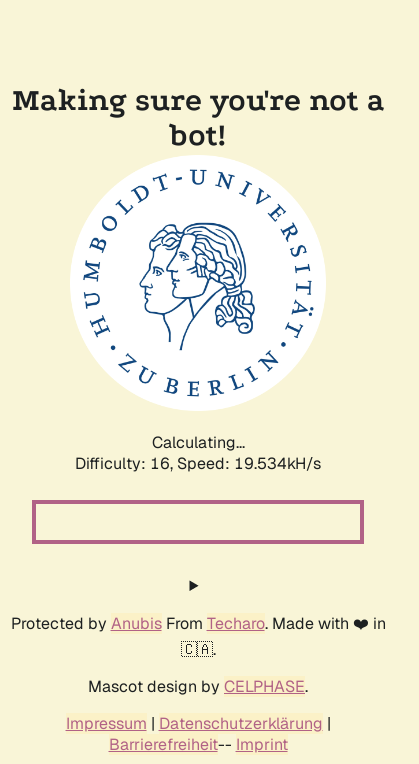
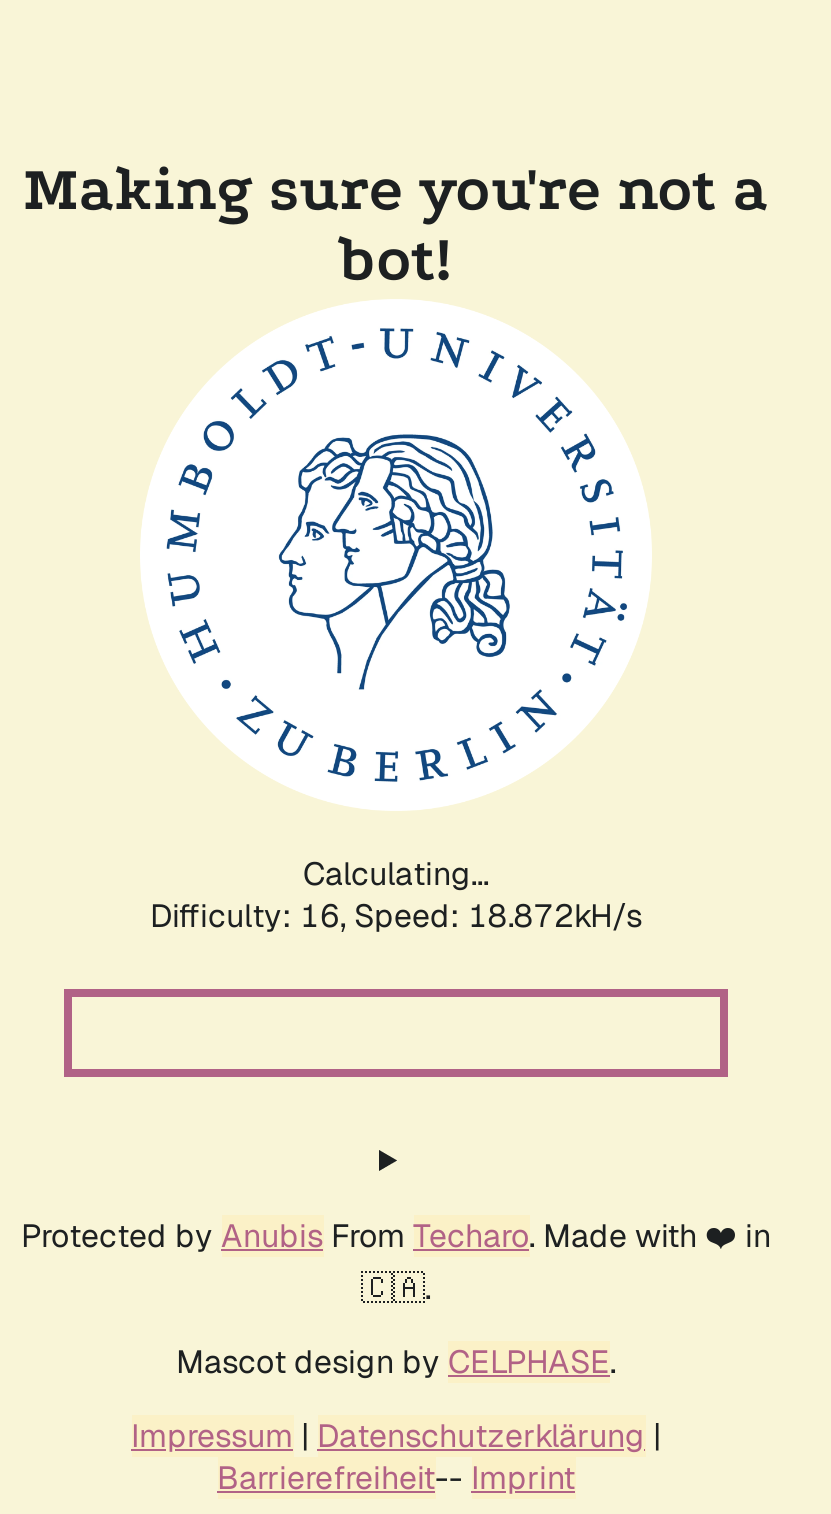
- Difficulty: 16, Speed: 19.534kH/s
+ Difficulty: 16, Speed: 18.872kH/s
